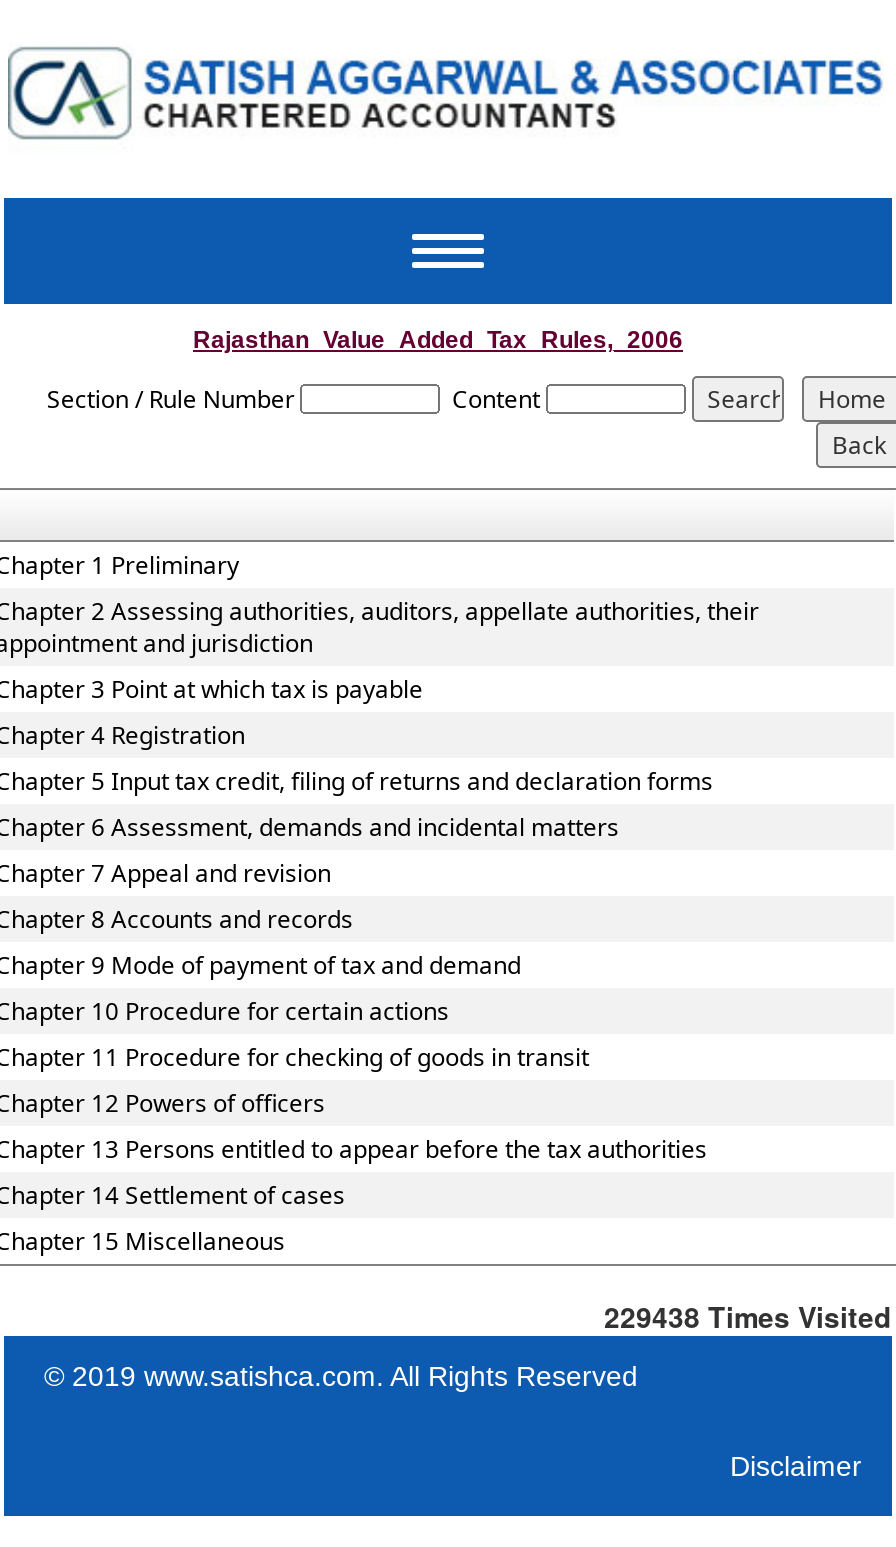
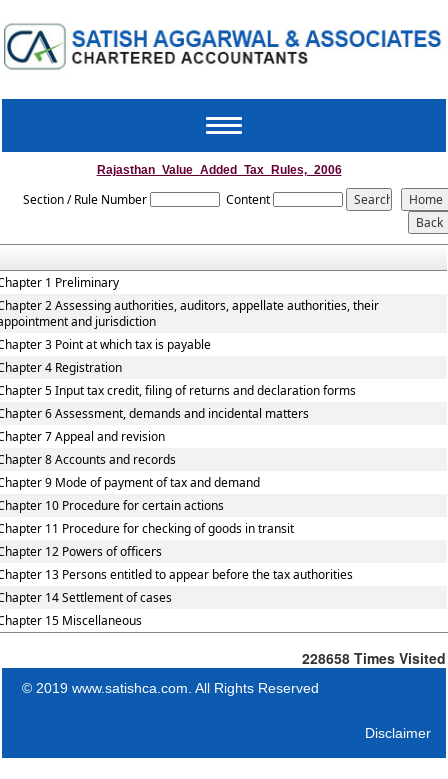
- 229438 Times Visited
+ 228658 Times Visited
